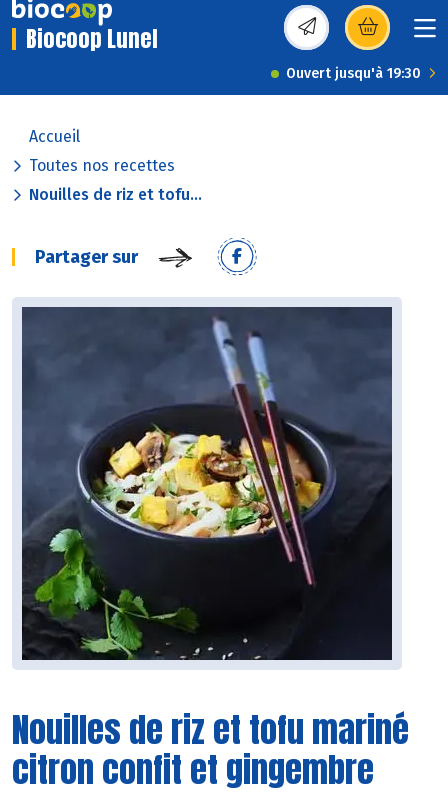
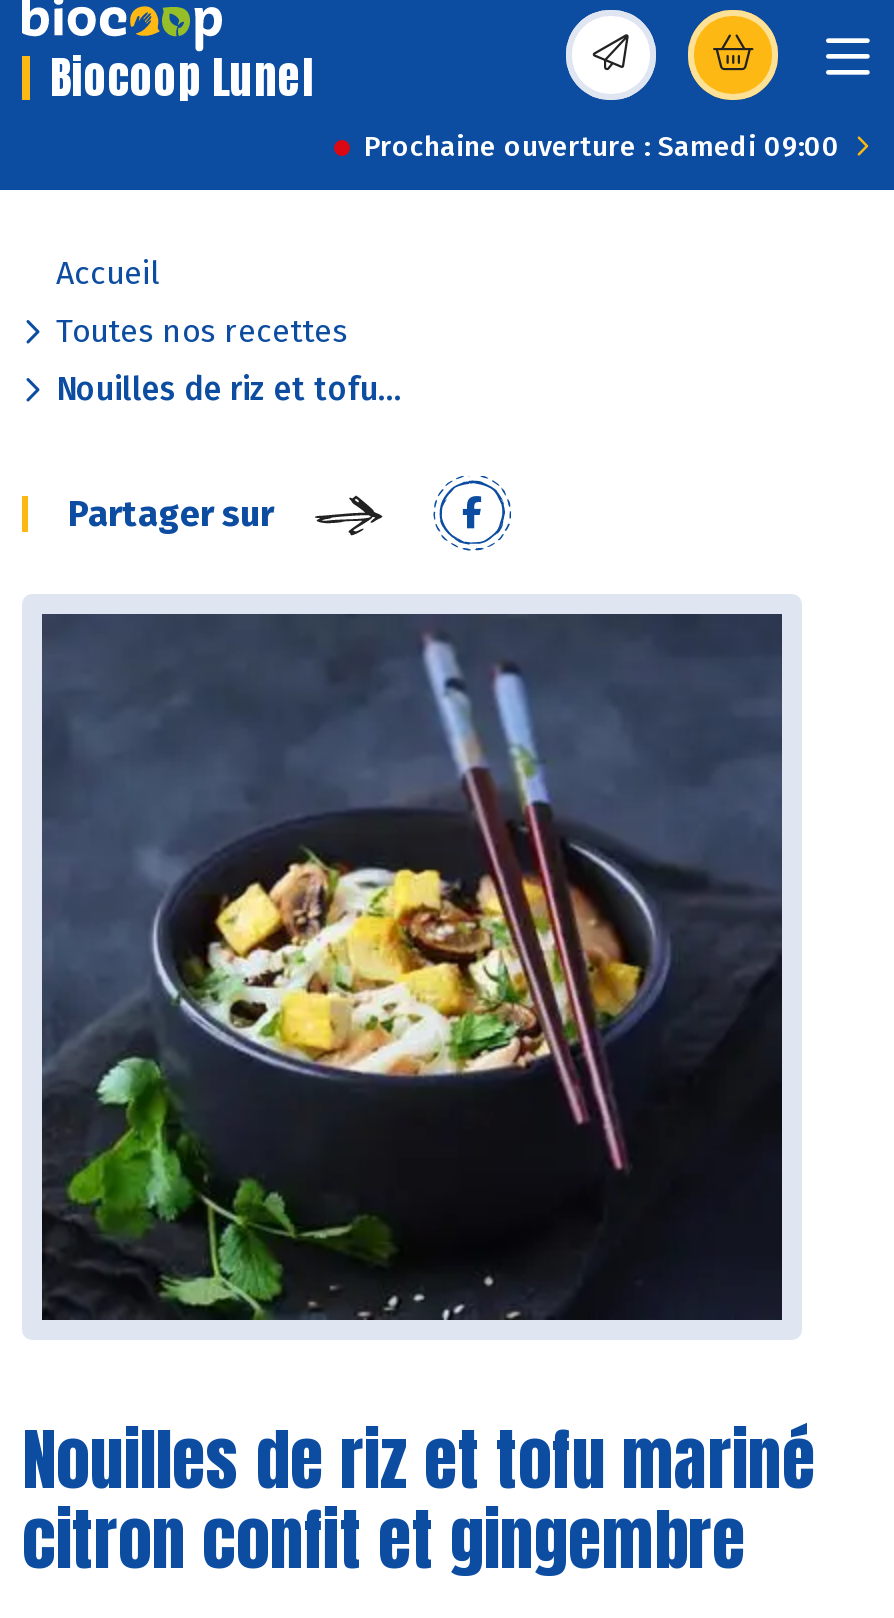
- Ouvert jusqu'à 19:30
+ Prochaine ouverture : Samedi 09:00
